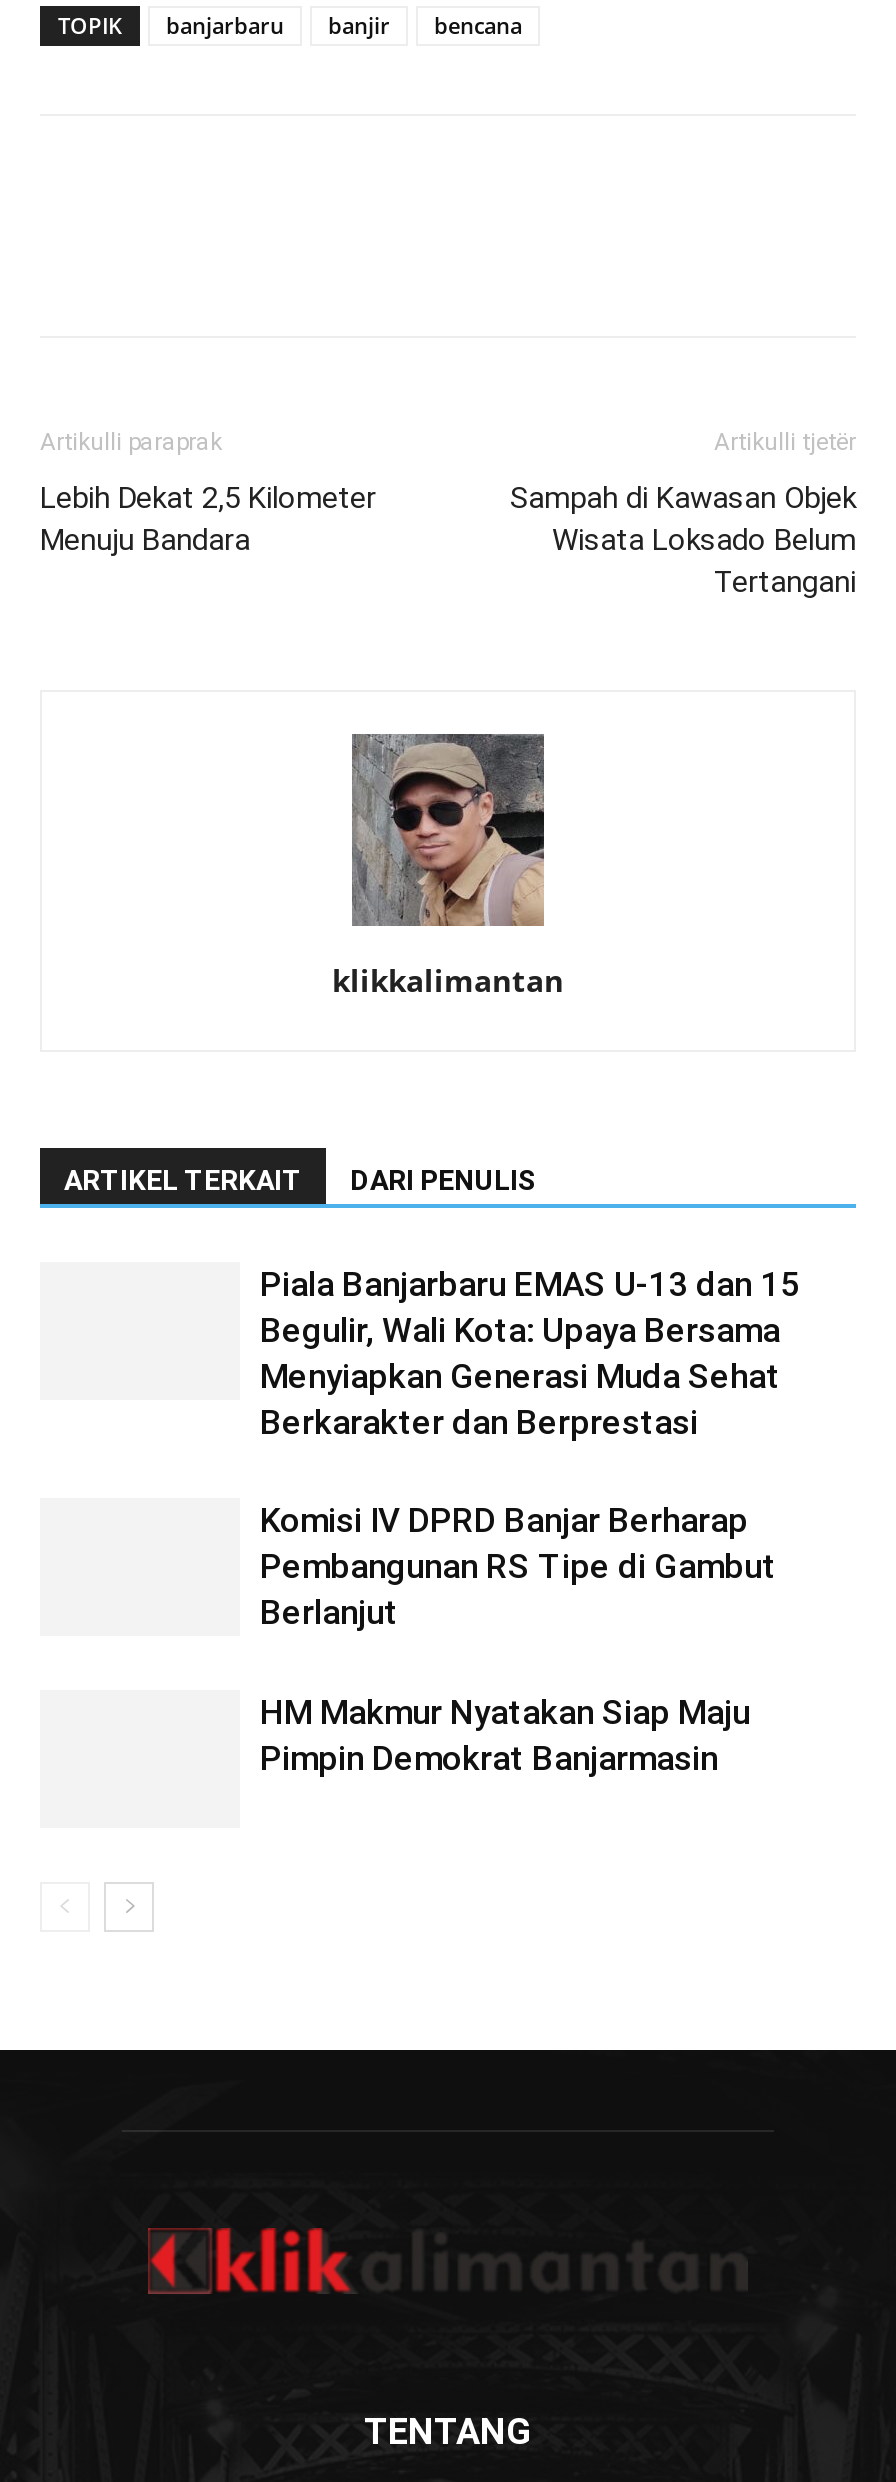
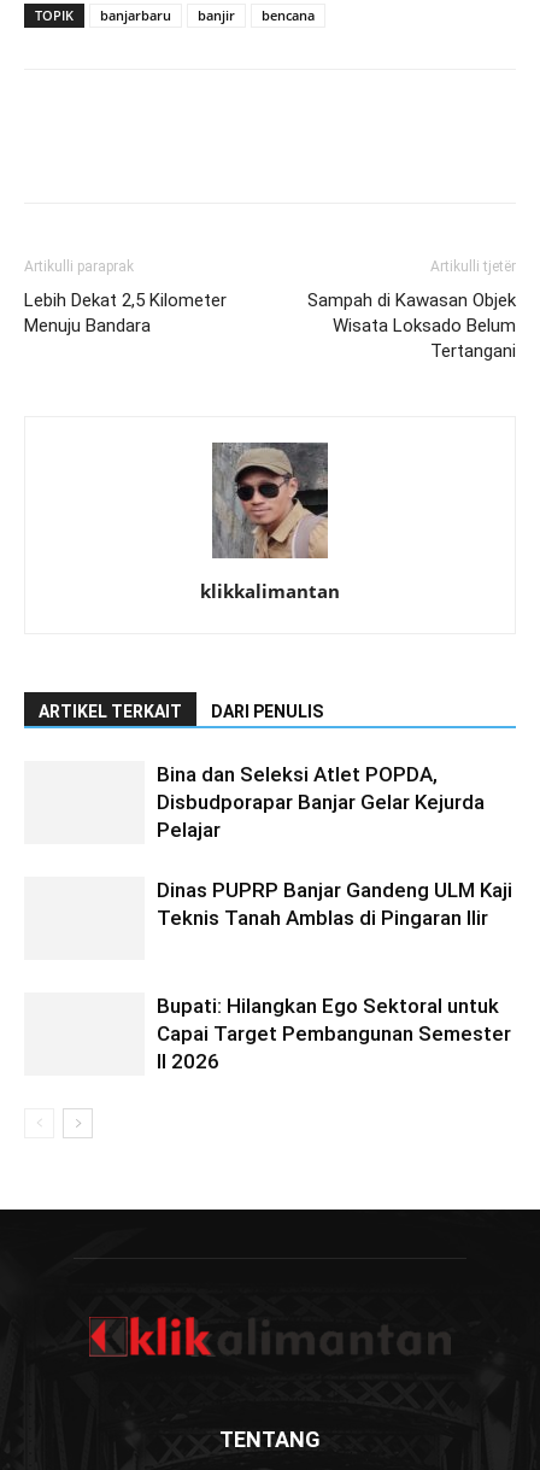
- Piala Banjarbaru EMAS U-13 dan 15
- Begulir, Wali Kota: Upaya Bersama
- Menyiapkan Generasi Muda Sehat
- Berkarakter dan Berprestasi
+ Bina dan Seleksi Atlet POPDA,
+ Disbudporapar Banjar Gelar Kejurda
+ Pelajar

- Komisi IV DPRD Banjar Berharap
- Pembangunan RS Tipe di Gambut
- Berlanjut
+ Dinas PUPRP Banjar Gandeng ULM Kaji
+ Teknis Tanah Amblas di Pingaran Ilir

- HM Makmur Nyatakan Siap Maju
- Pimpin Demokrat Banjarmasin
+ Bupati: Hilangkan Ego Sektoral untuk
+ Capai Target Pembangunan Semester
+ II 2026
